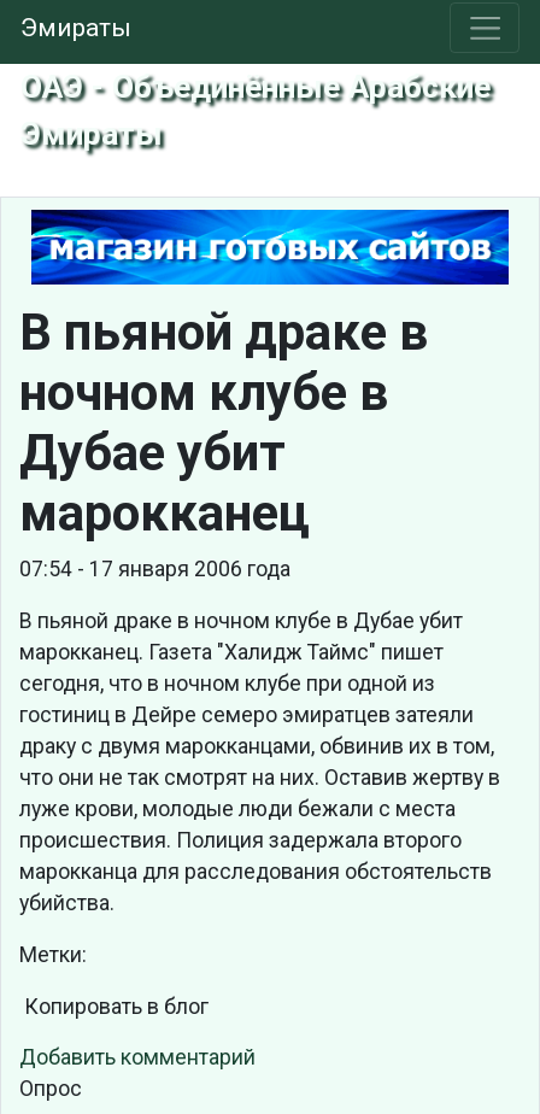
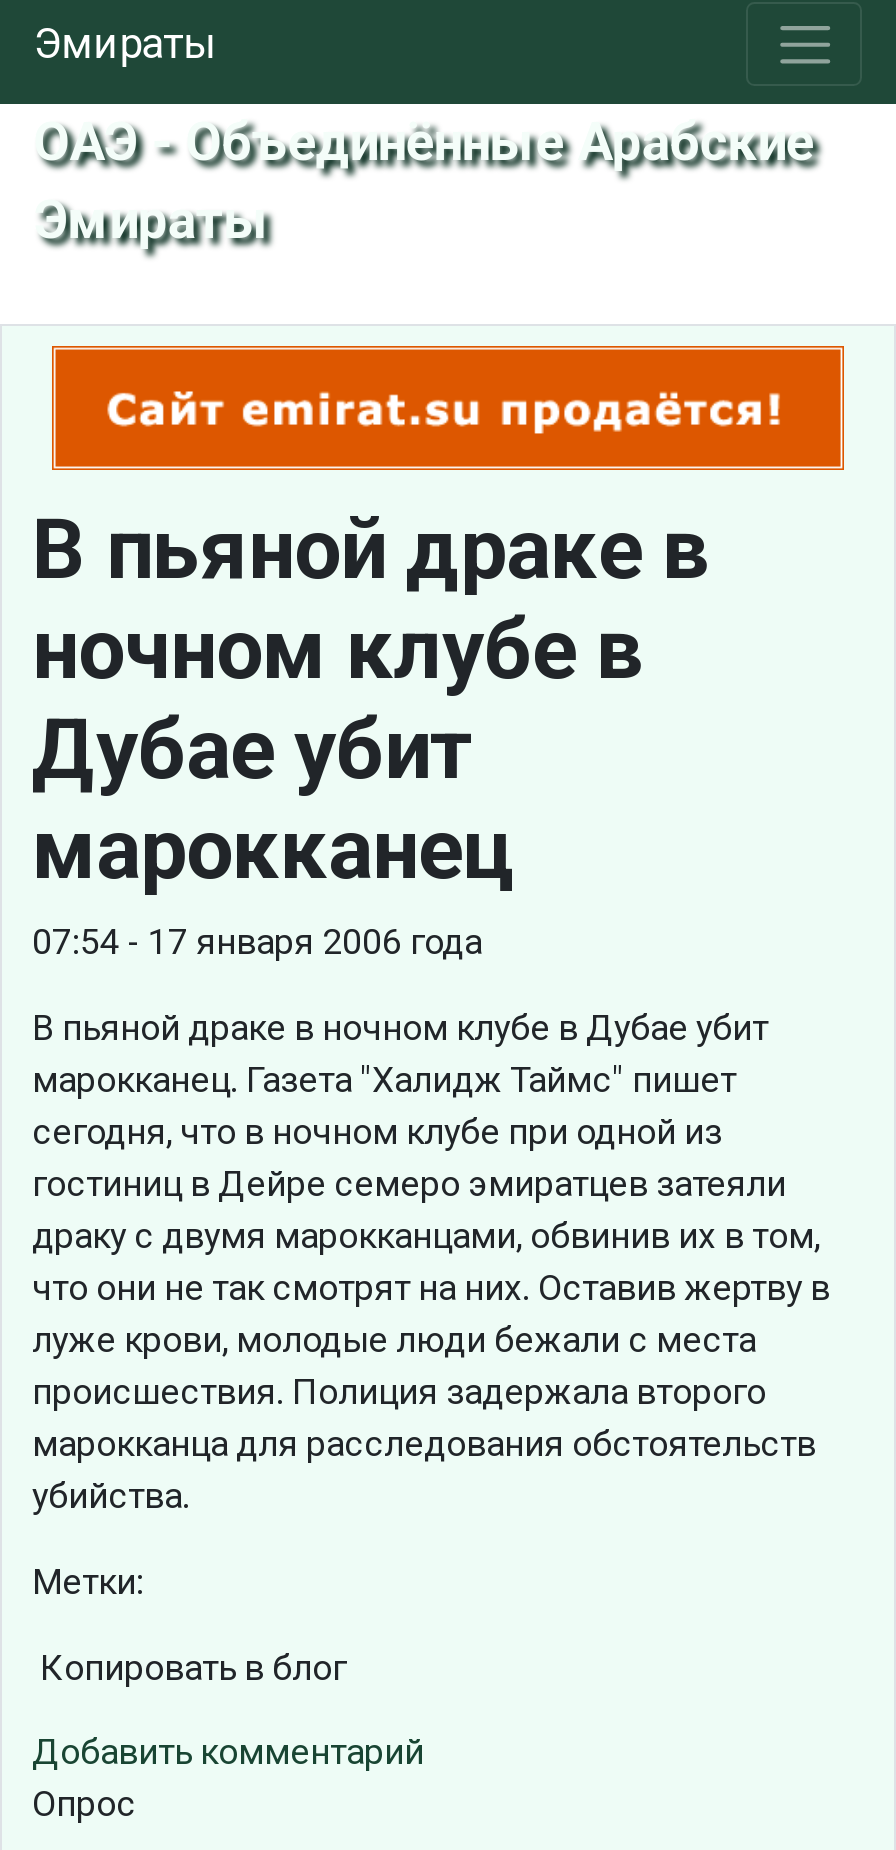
- [image]
+ [image]
